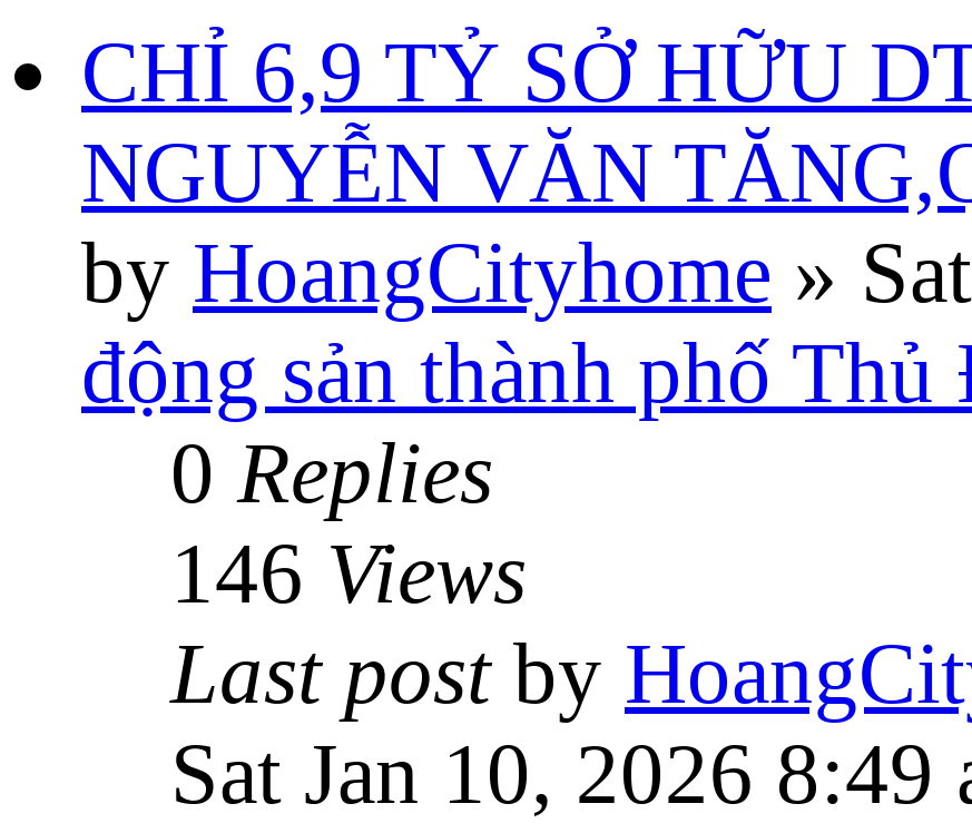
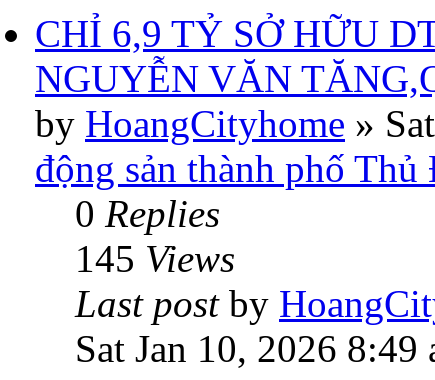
- 146 Views
+ 145 Views
